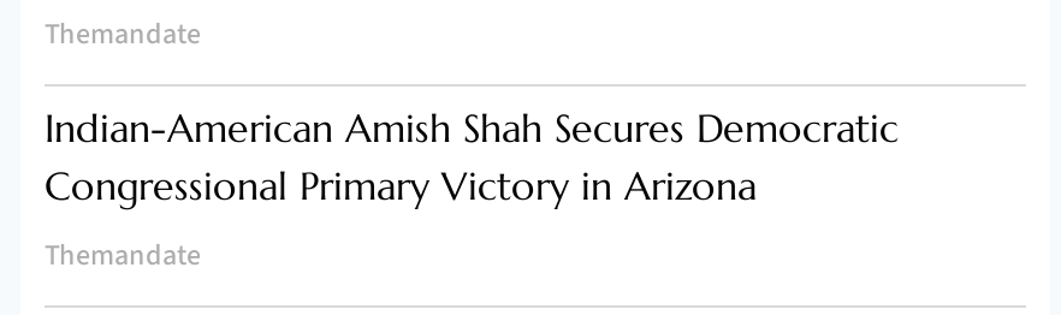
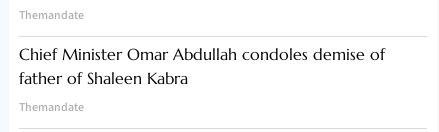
- Indian-American Amish Shah Secures Democratic
- Congressional Primary Victory in Arizona
+ Chief Minister Omar Abdullah condoles demise of
+ father of Shaleen Kabra
